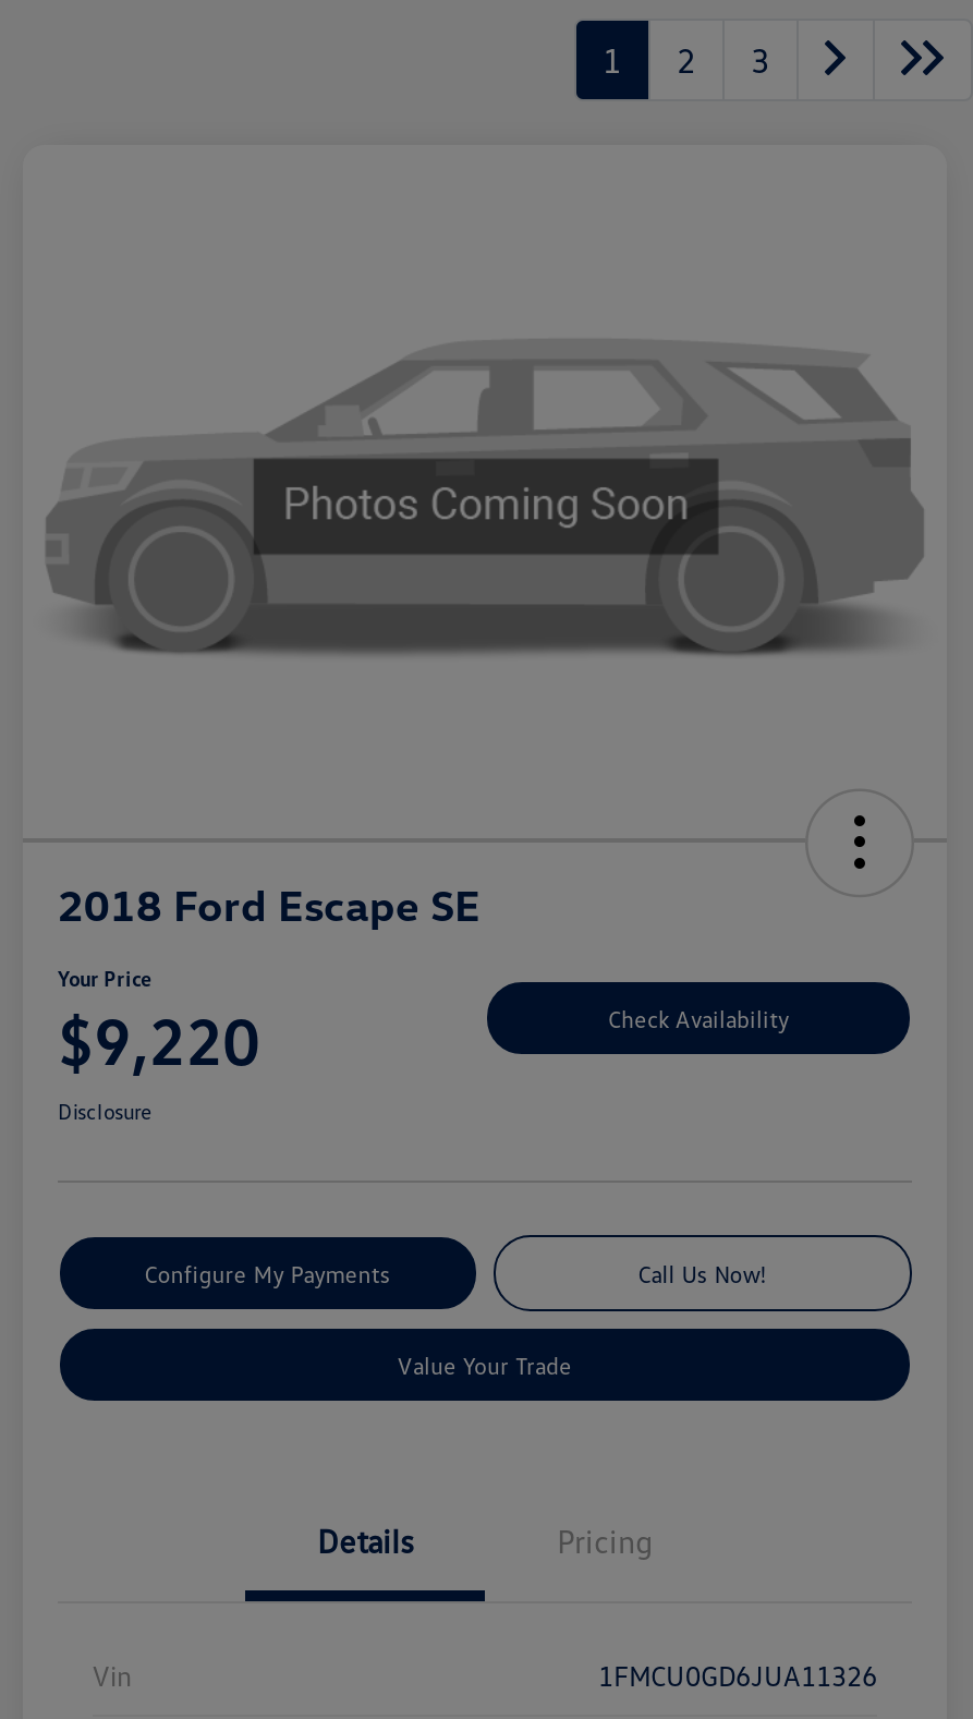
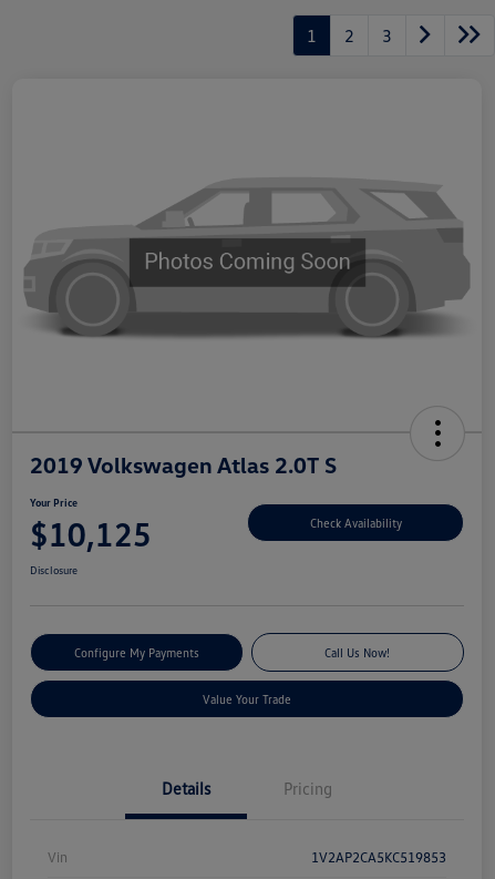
- 2018 Ford Escape SE
+ 2019 Volkswagen Atlas 2.0T S

- $9,220
+ $10,125

- 1FMCU0GD6JUA11326
+ 1V2AP2CA5KC519853
